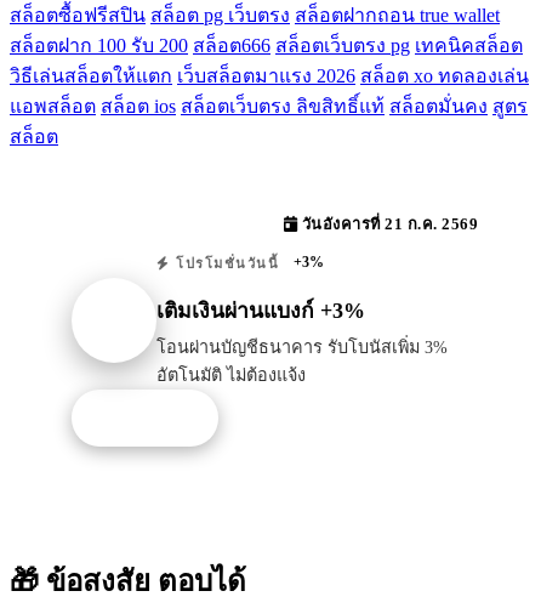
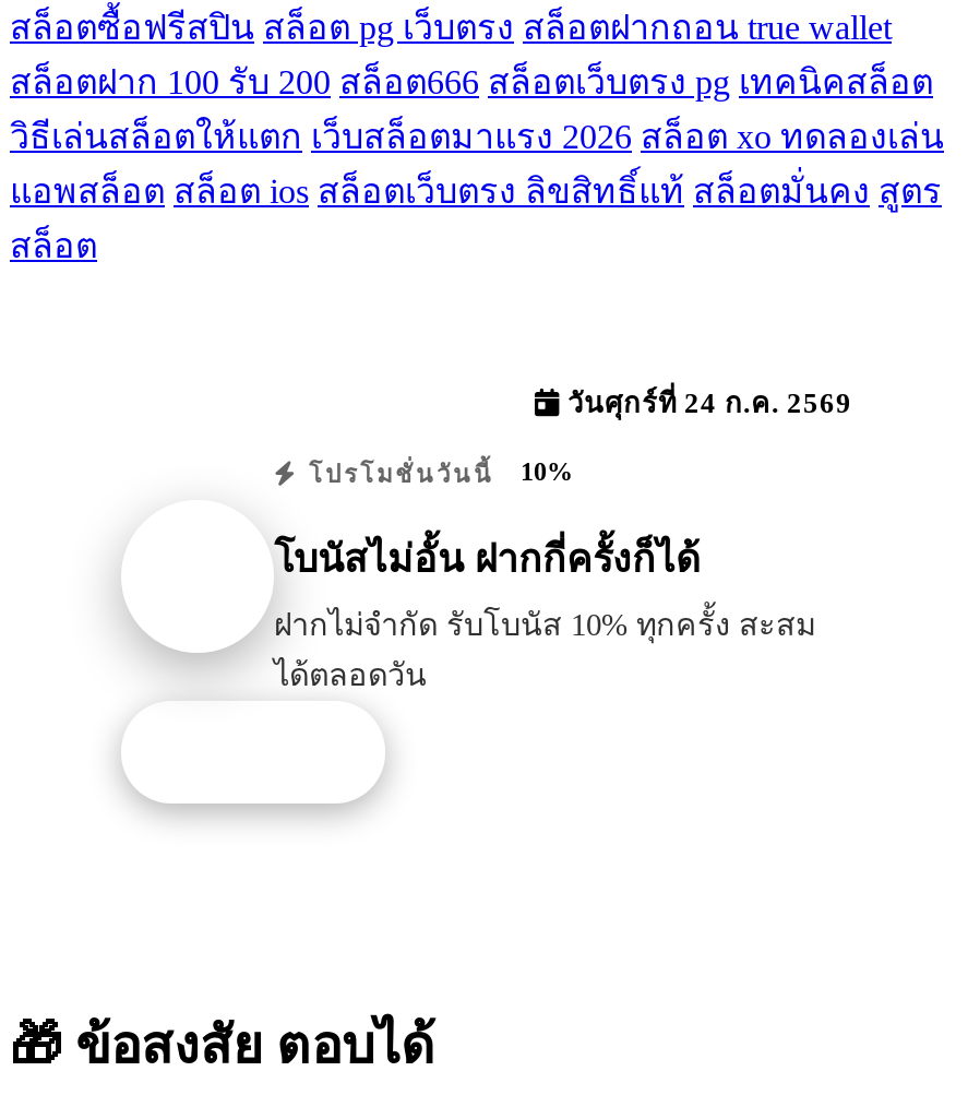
- วันอังคารที่ 21 ก.ค. 2569
+ วันศุกร์ที่ 24 ก.ค. 2569

- โปรโมชั่นวันนี้ +3%
+ โปรโมชั่นวันนี้ 10%

- เติมเงินผ่านแบงก์ +3%
+ โบนัสไม่อั้น ฝากกี่ครั้งก็ได้

- โอนผ่านบัญชีธนาคาร รับโบนัสเพิ่ม 3%
- อัตโนมัติ ไม่ต้องแจ้ง
+ ฝากไม่จำกัด รับโบนัส 10% ทุกครั้ง สะสม
+ ได้ตลอดวัน
